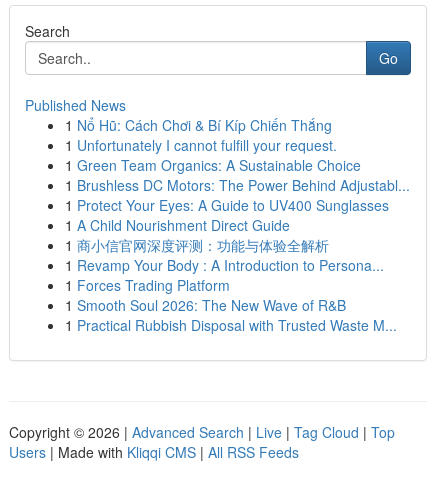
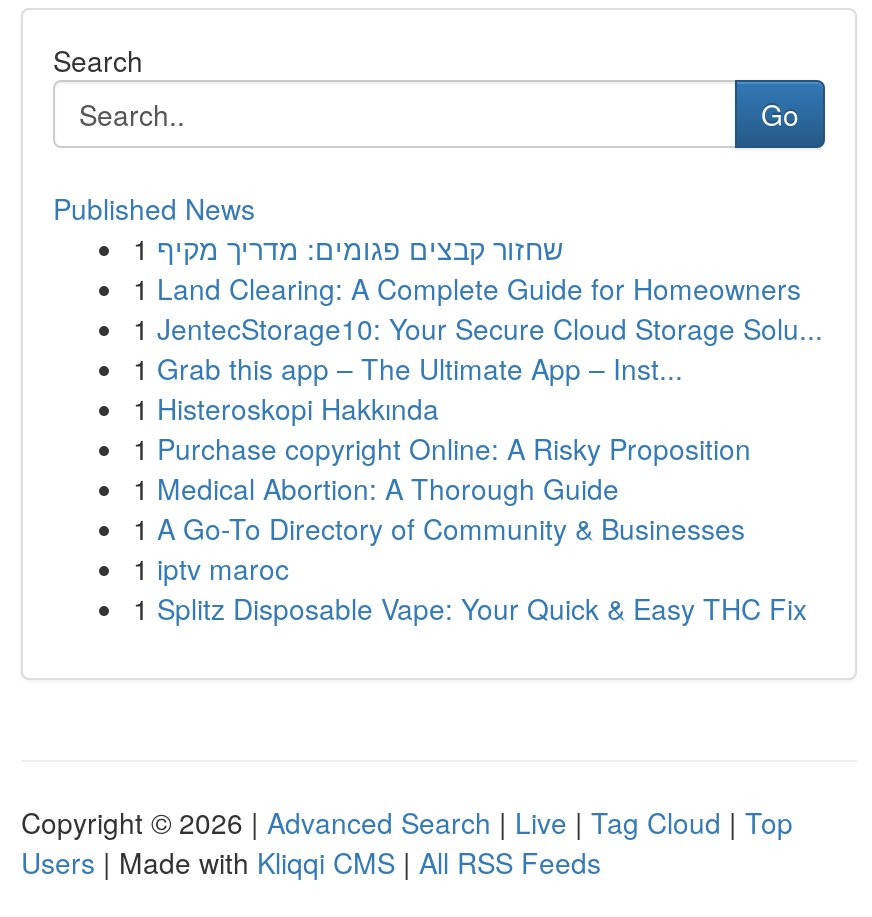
- 1 Nổ Hũ: Cách Chơi & Bí Kíp Chiến Thắng
- 1 Unfortunately I cannot fulfill your request.
- 1 Green Team Organics: A Sustainable Choice
- 1 Brushless DC Motors: The Power Behind Adjustabl...
- 1 Protect Your Eyes: A Guide to UV400 Sunglasses
- 1 A Child Nourishment Direct Guide
- 1 商小信官网深度评测：功能与体验全解析
- 1 Revamp Your Body : A Introduction to Persona...
- 1 Forces Trading Platform
- 1 Smooth Soul 2026: The New Wave of R&B
- 1 Practical Rubbish Disposal with Trusted Waste M...
+ 1 שחזור קבצים פגומים: מדריך מקיף
+ 1 Land Clearing: A Complete Guide for Homeowners
+ 1 JentecStorage10: Your Secure Cloud Storage Solu...
+ 1 Grab this app – The Ultimate App – Inst...
+ 1 Histeroskopi Hakkında
+ 1 Purchase copyright Online: A Risky Proposition
+ 1 Medical Abortion: A Thorough Guide
+ 1 A Go-To Directory of Community & Businesses
+ 1 iptv maroc
+ 1 Splitz Disposable Vape: Your Quick & Easy THC Fix
